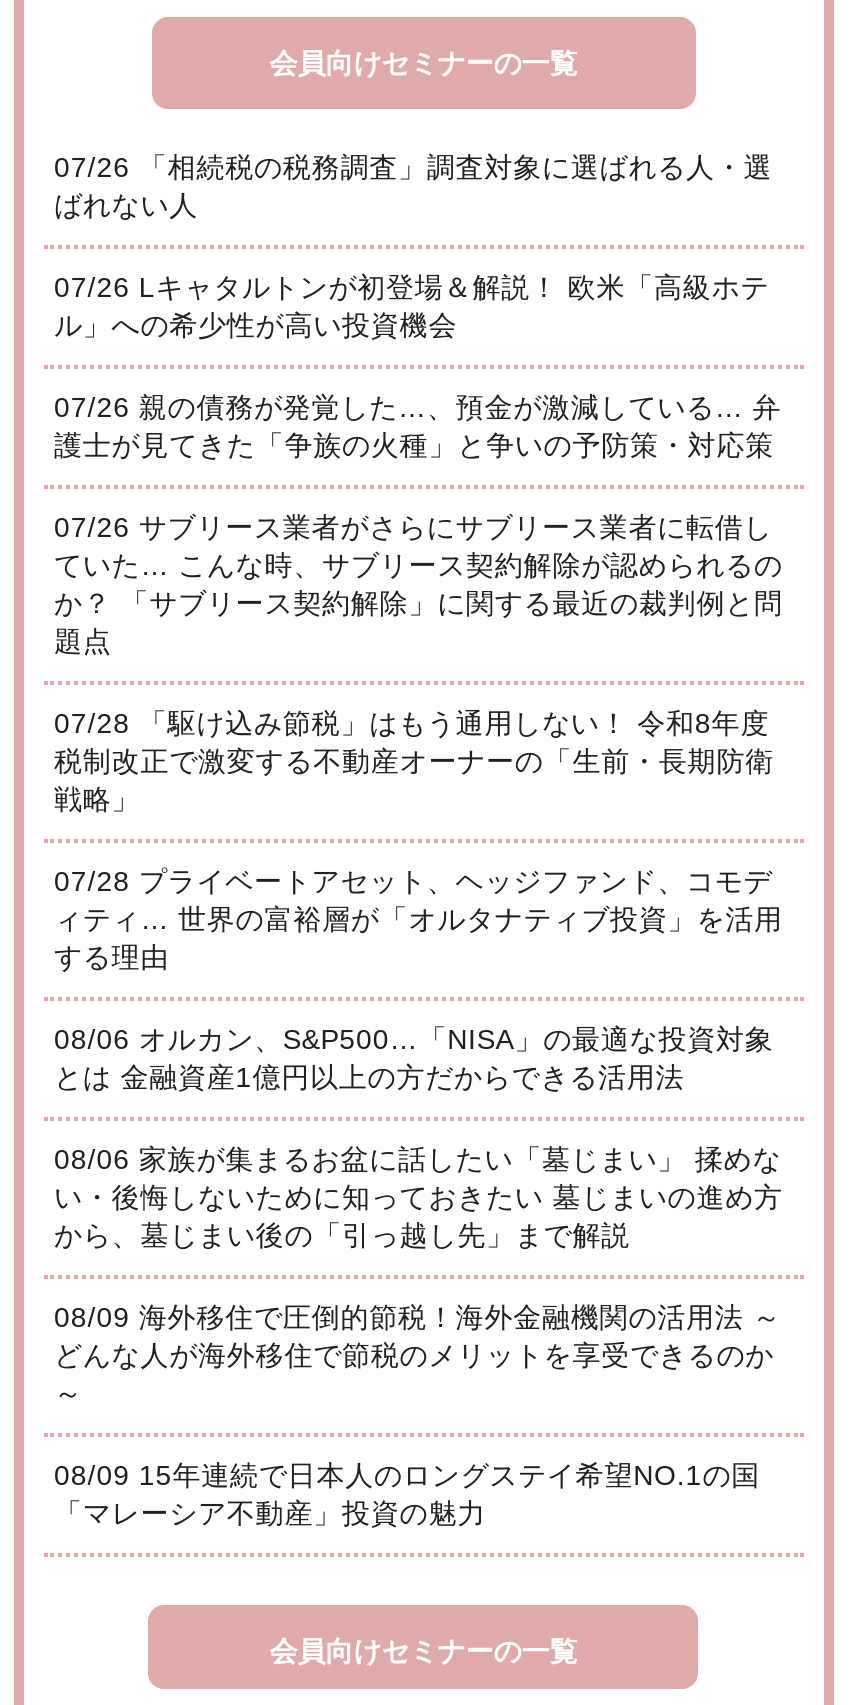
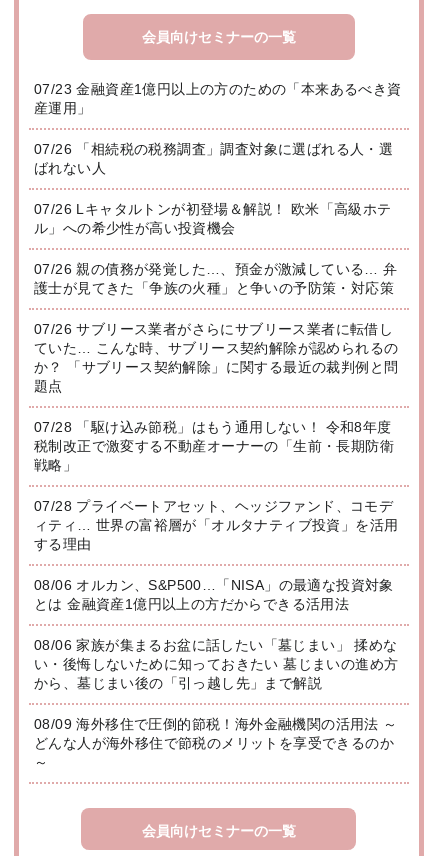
+ 07/23 金融資産1億円以上の方のための「本来あるべき資
+ 産運用」

moved down: 07/26 「相続税の税務調査」調査対象に選ばれる人・選 | ばれない人 | 07/26 Lキャタルトンが初登場＆解説！ 欧米「高級ホテ | ... | 08/09 海外移住で圧倒的節税！海外金融機関の活用法 ～ | どんな人が海外移住で節税のメリットを享受できるのか

- 08/09 15年連続で日本人のロングステイ希望NO.1の国
- 「マレーシア不動産」投資の魅力
